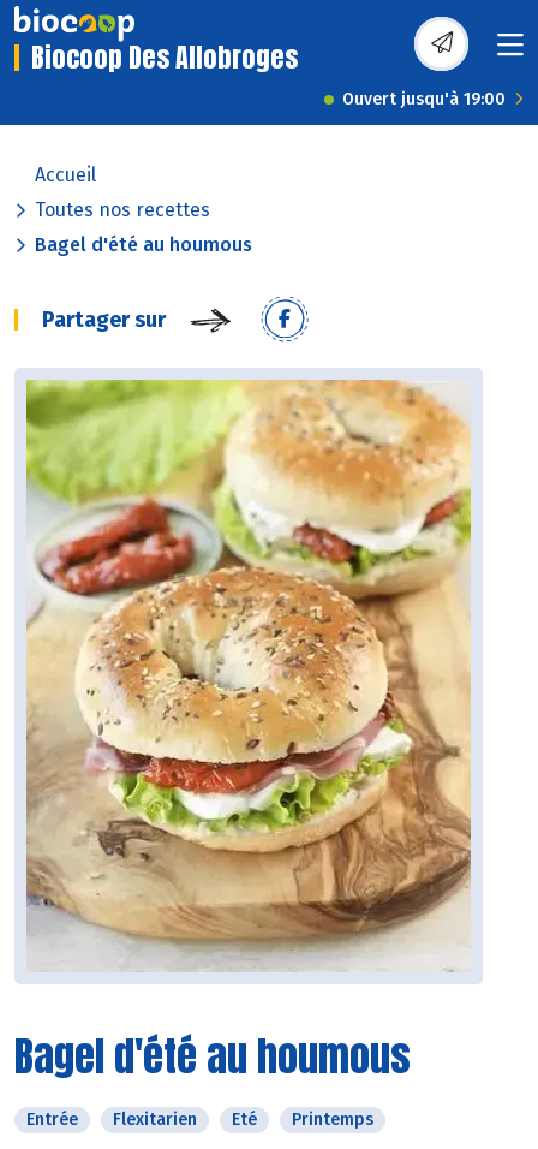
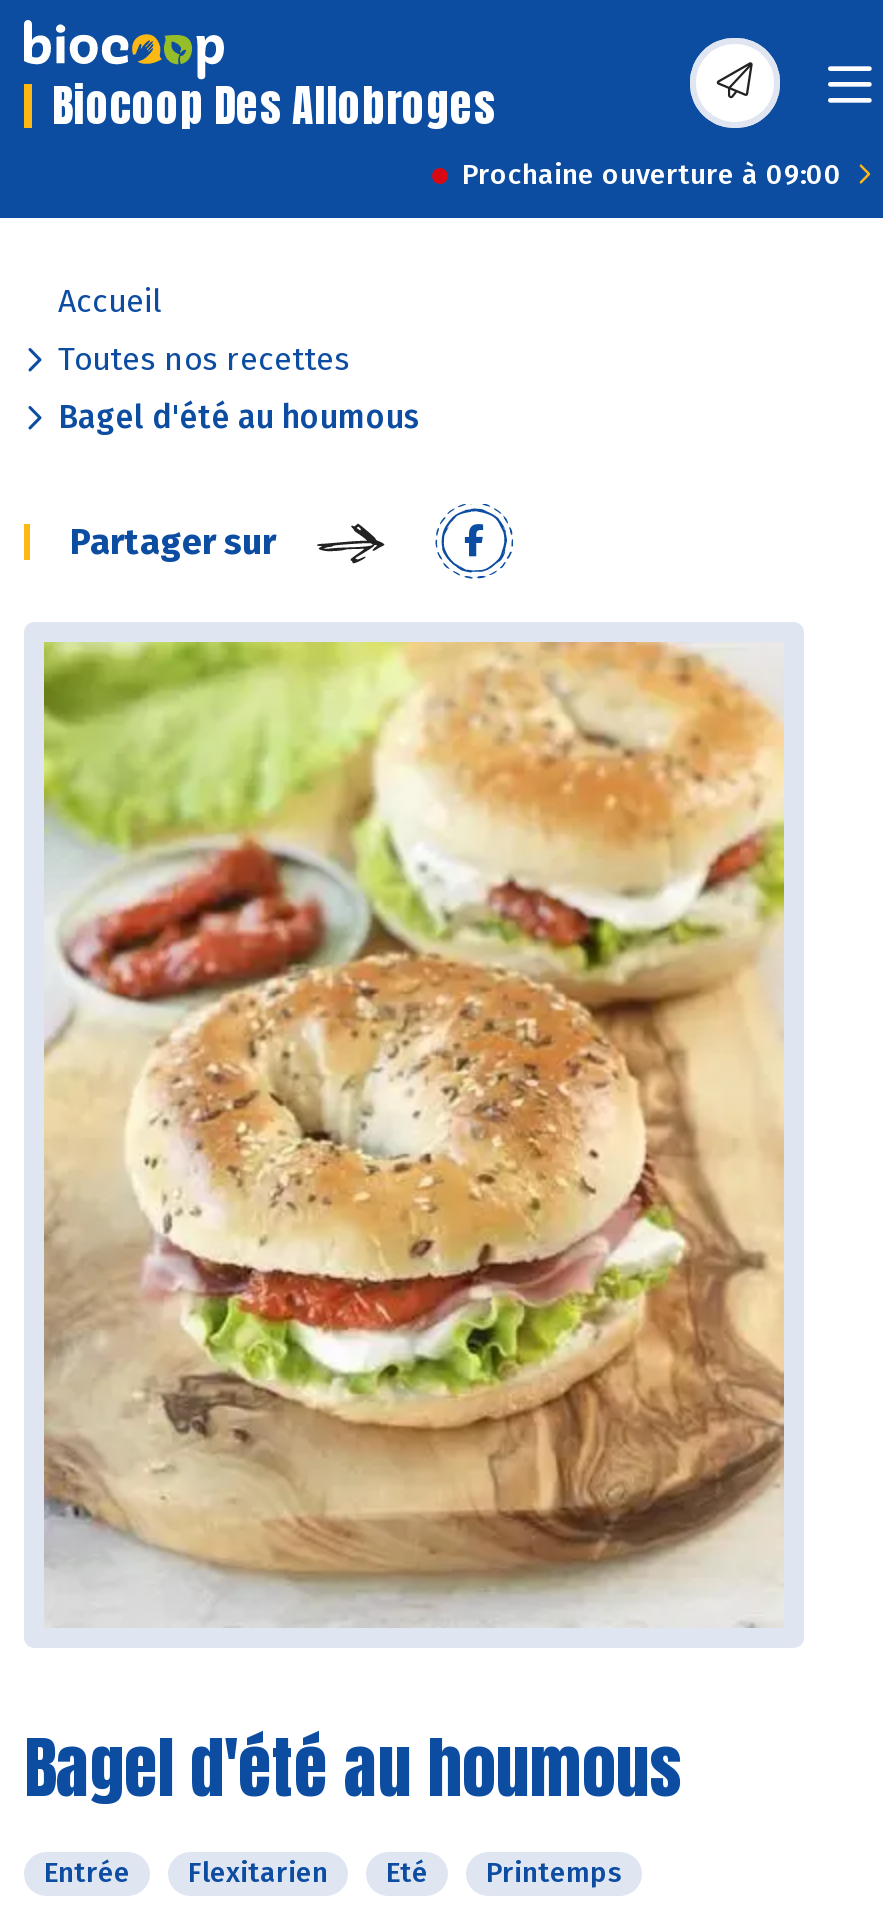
- Ouvert jusqu'à 19:00
+ Prochaine ouverture à 09:00
